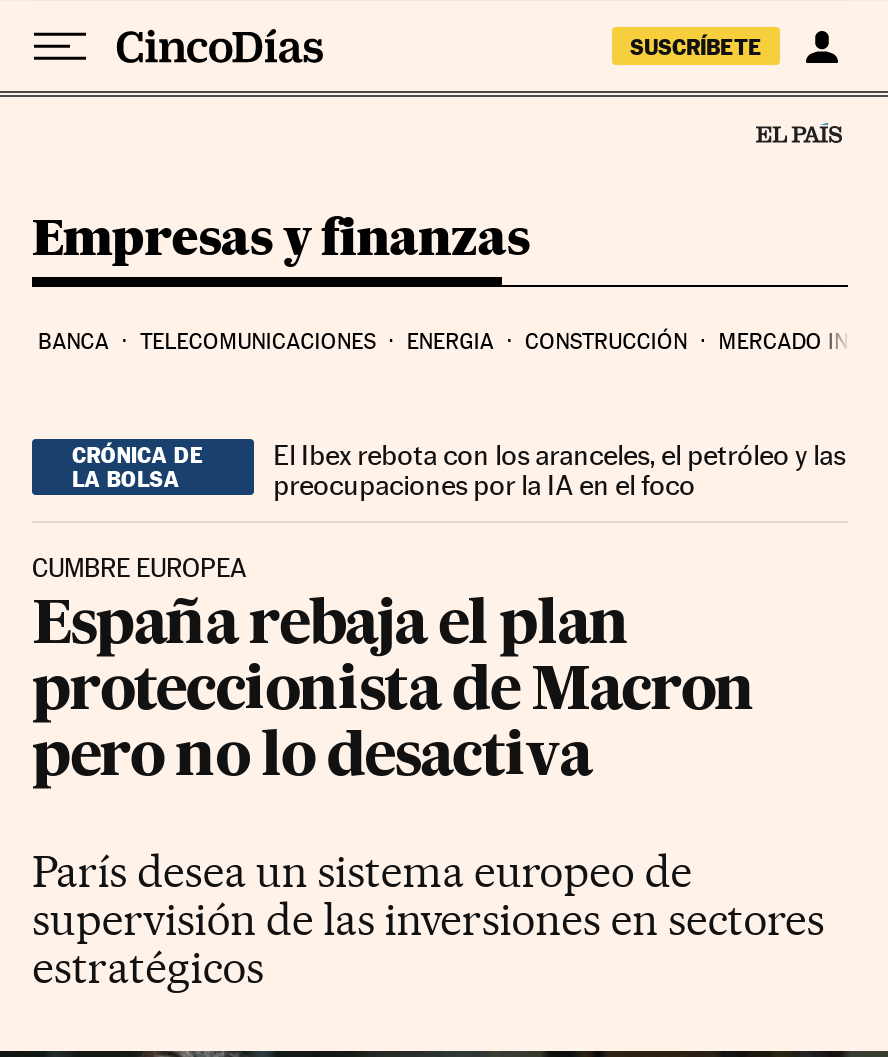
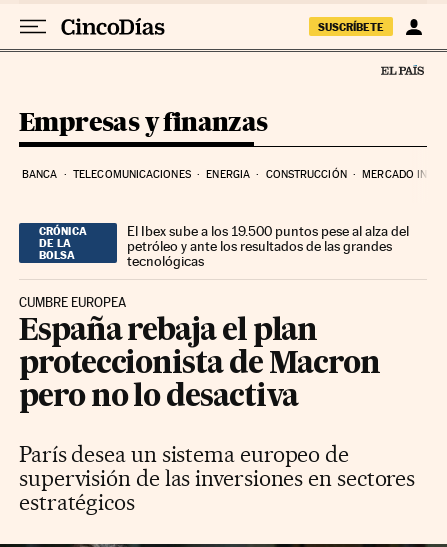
- El Ibex rebota con los aranceles, el petróleo y las
- preocupaciones por la IA en el foco
+ El Ibex sube a los 19.500 puntos pese al alza del
+ petróleo y ante los resultados de las grandes
+ tecnológicas
